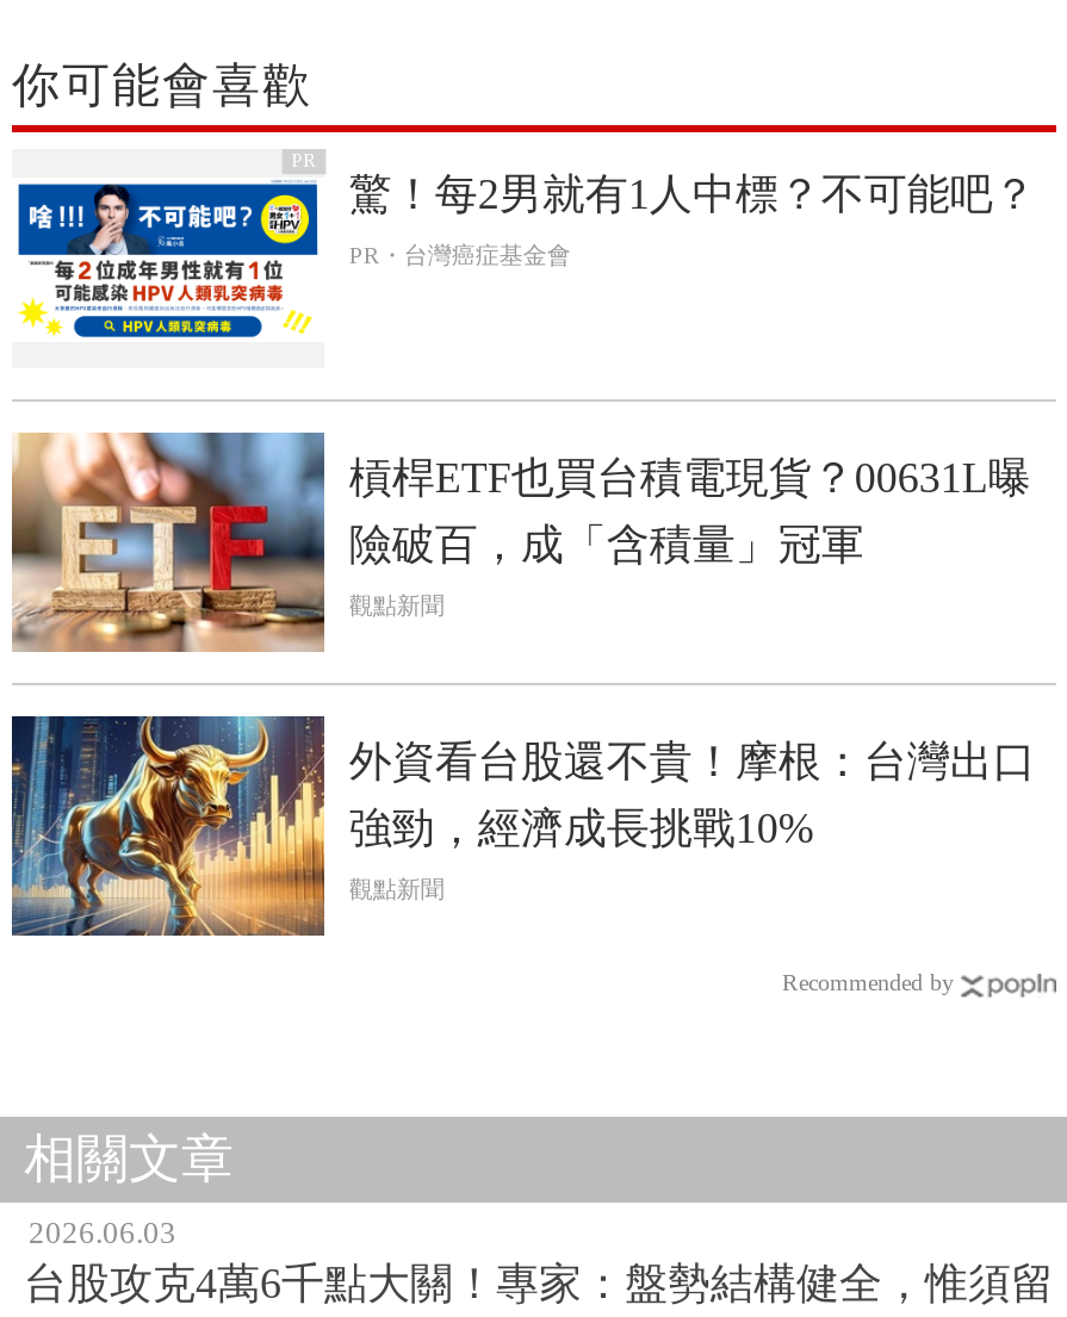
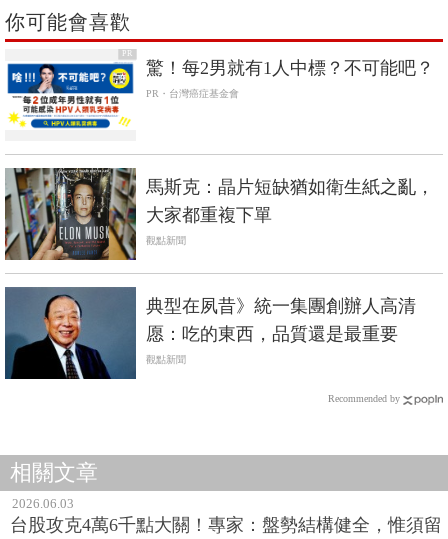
- [image]
- 槓桿ETF也買台積電現貨？00631L曝
- 險破百，成「含積量」冠軍
+ [image]
+ 馬斯克：晶片短缺猶如衛生紙之亂，
+ 大家都重複下單

- [image]
- 外資看台股還不貴！摩根：台灣出口
- 強勁，經濟成長挑戰10%
+ [image]
+ 典型在夙昔》統一集團創辦人高清
+ 愿：吃的東西，品質還是最重要
